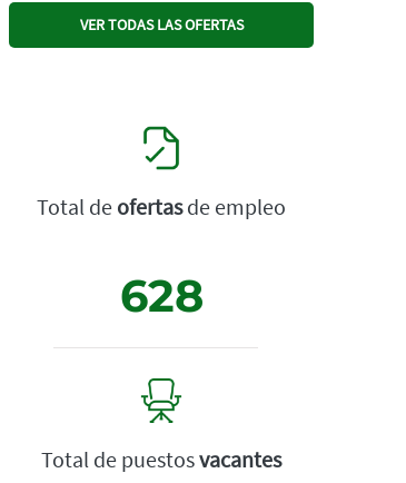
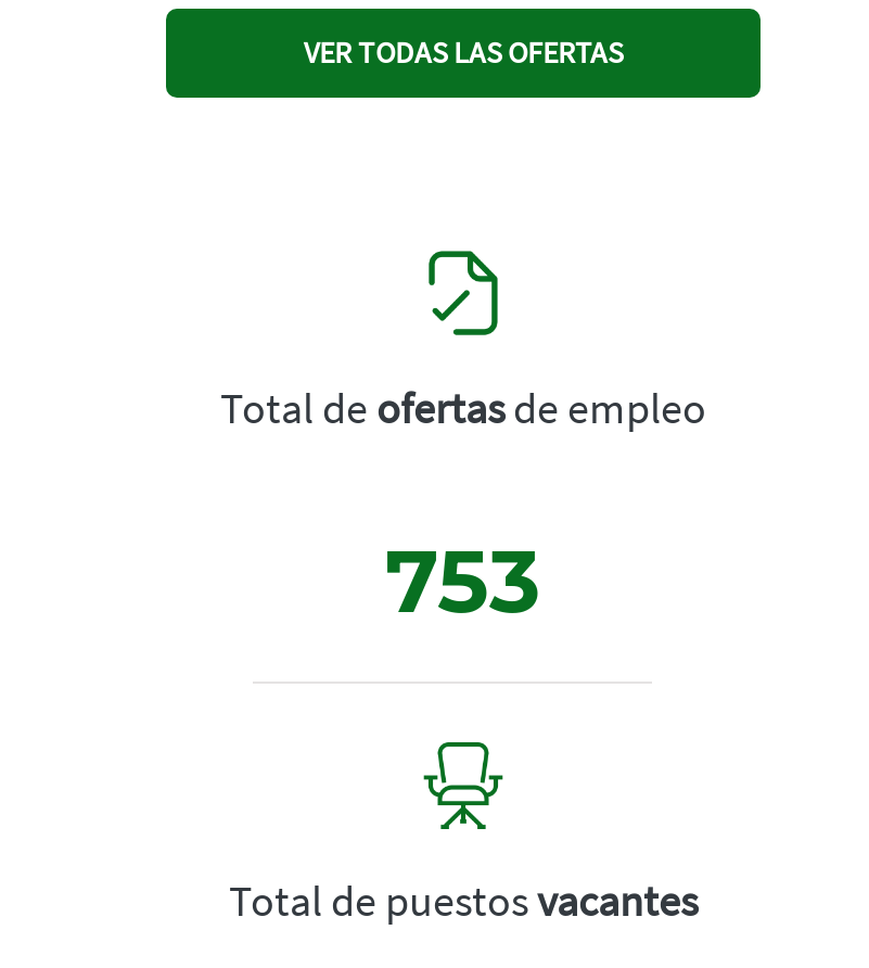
- 628
+ 753
